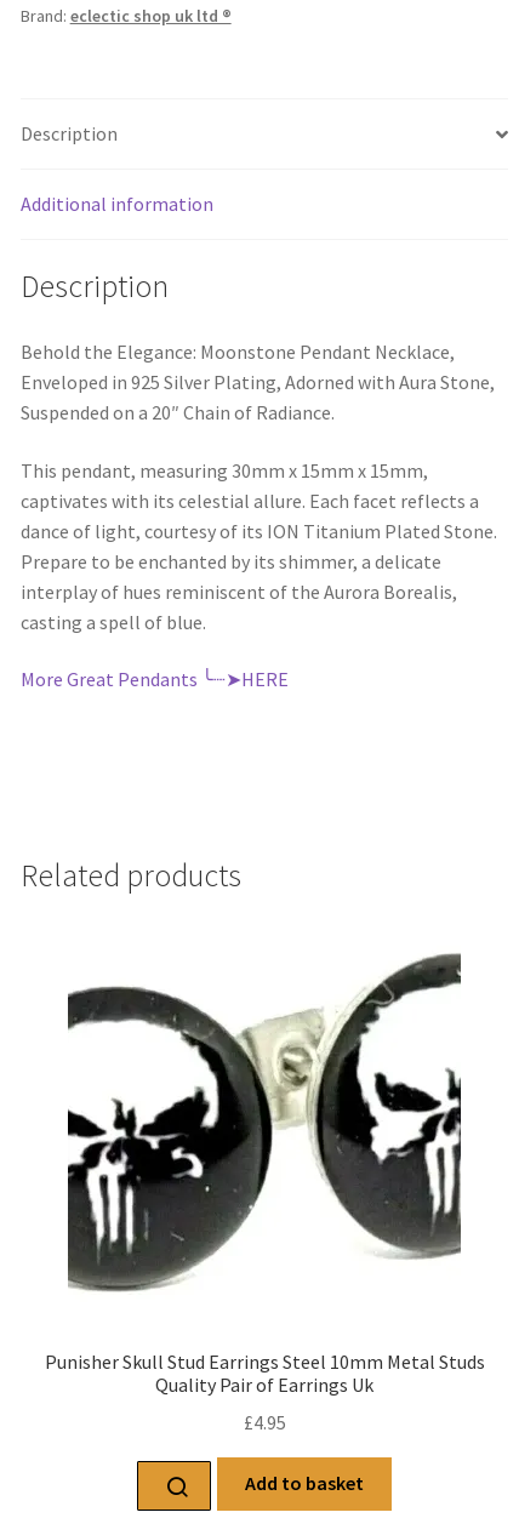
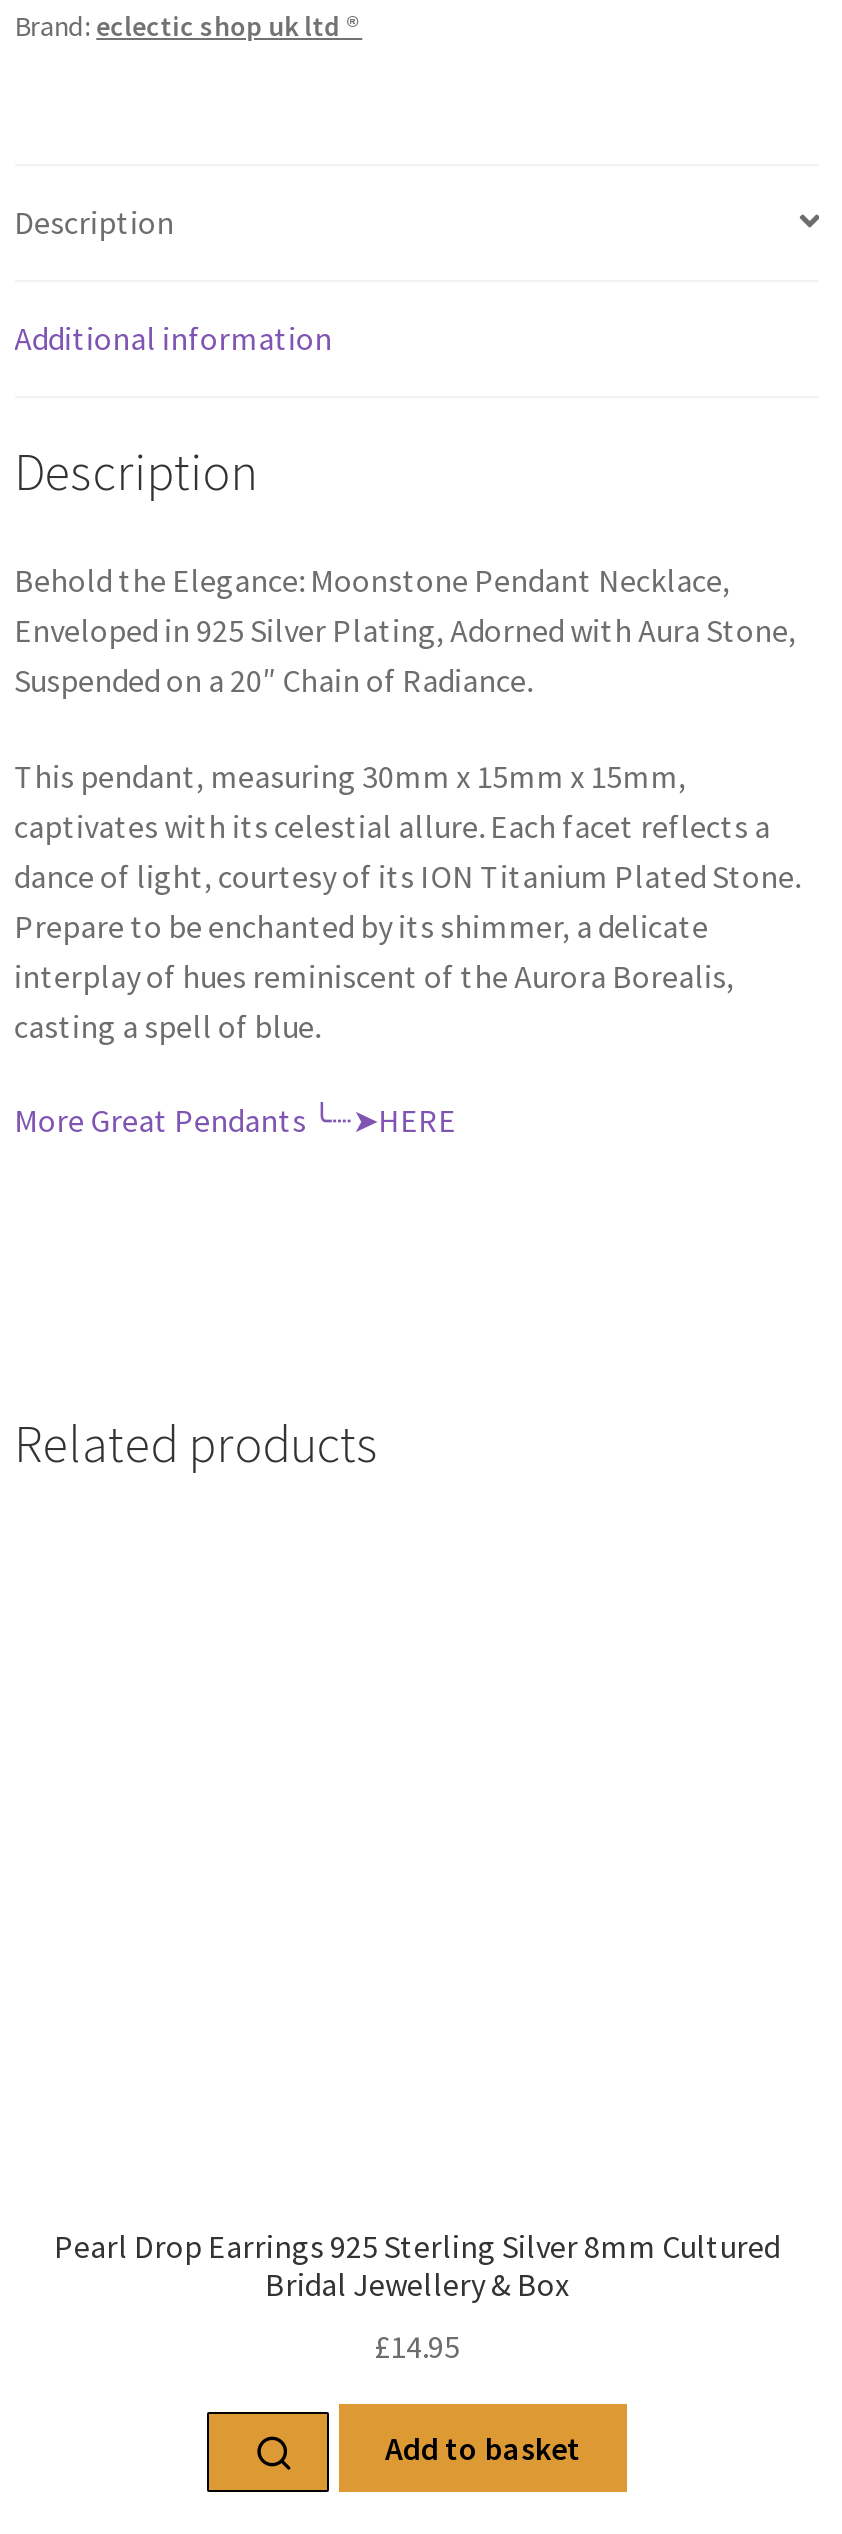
- [image]

- Punisher Skull Stud Earrings Steel 10mm Metal Studs
- Quality Pair of Earrings Uk
+ Pearl Drop Earrings 925 Sterling Silver 8mm Cultured
+ Bridal Jewellery & Box

- £4.95
+ £14.95
